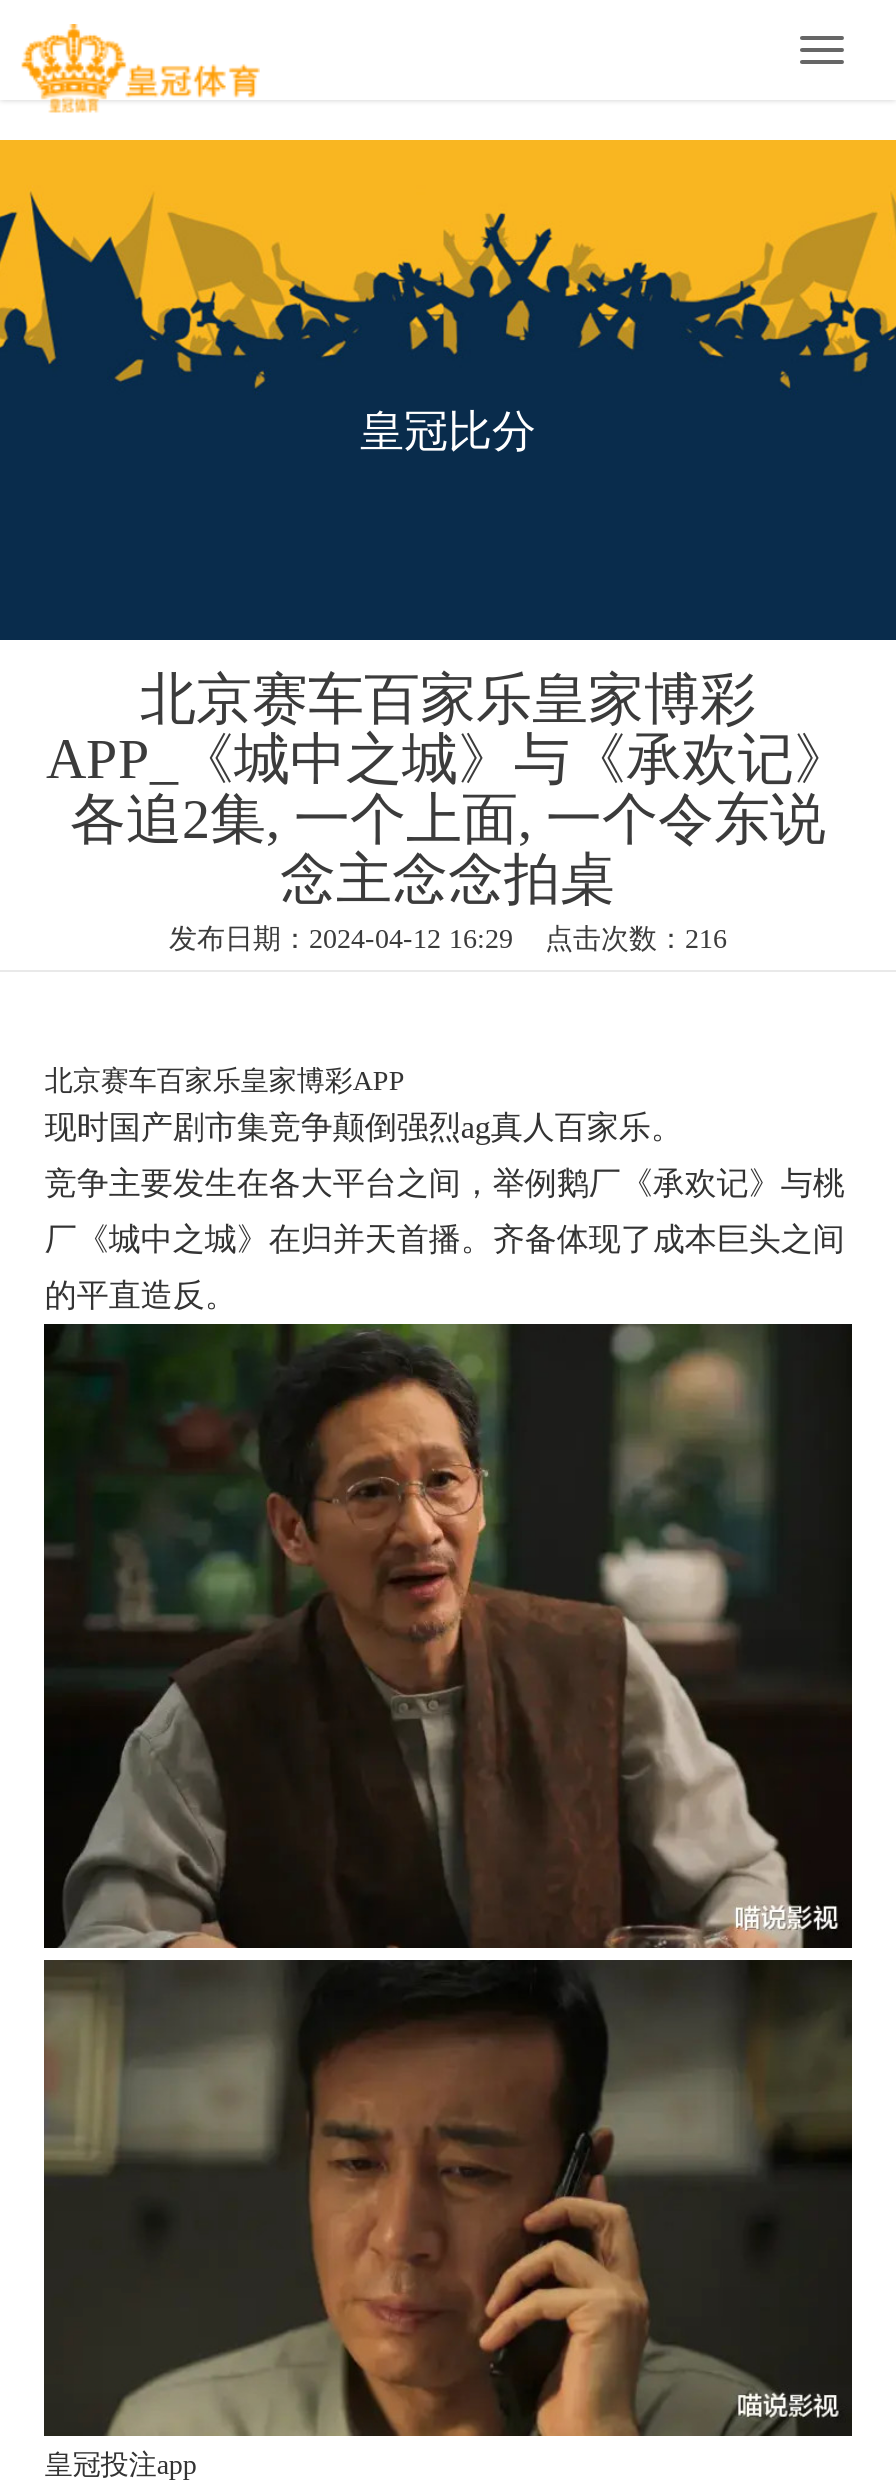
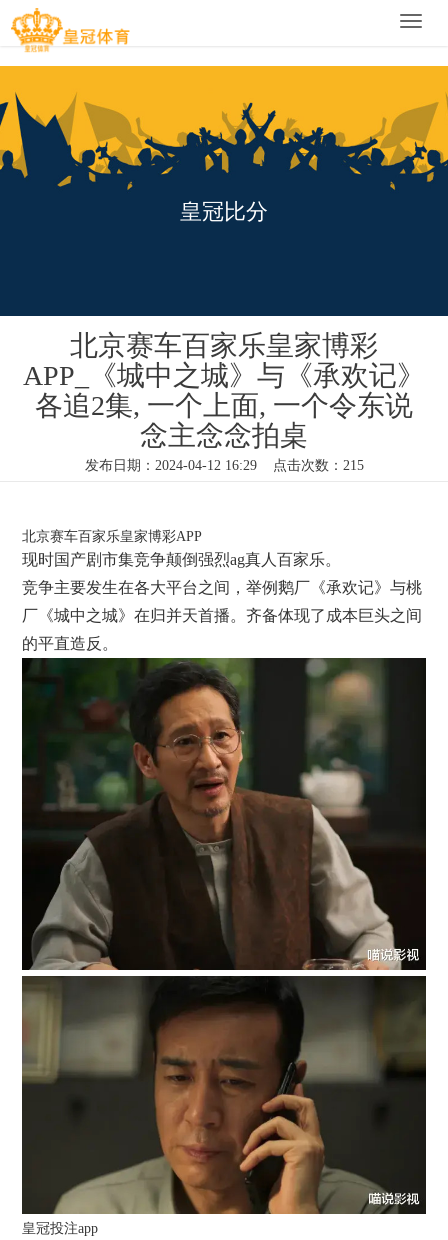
- 发布日期：2024-04-12 16:29 点击次数：216
+ 发布日期：2024-04-12 16:29 点击次数：215
